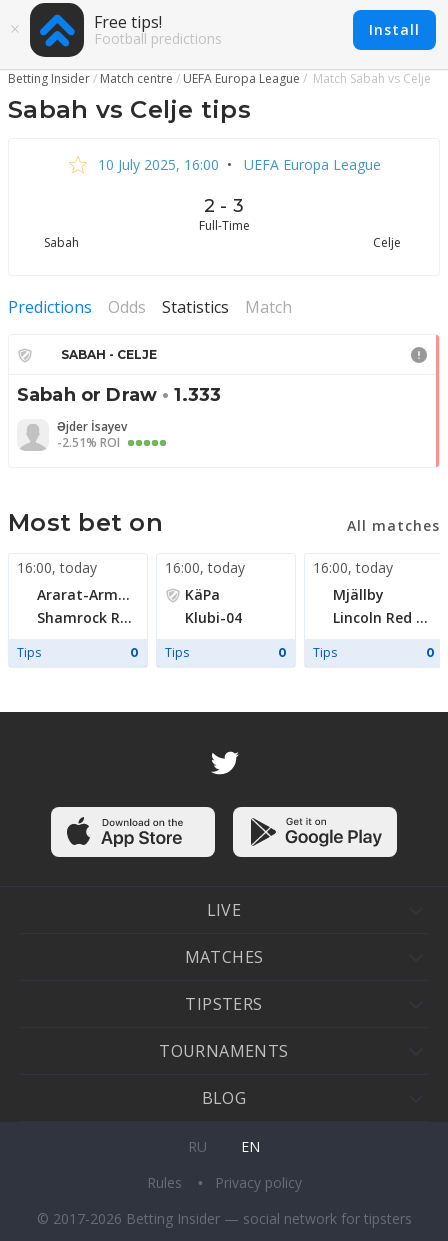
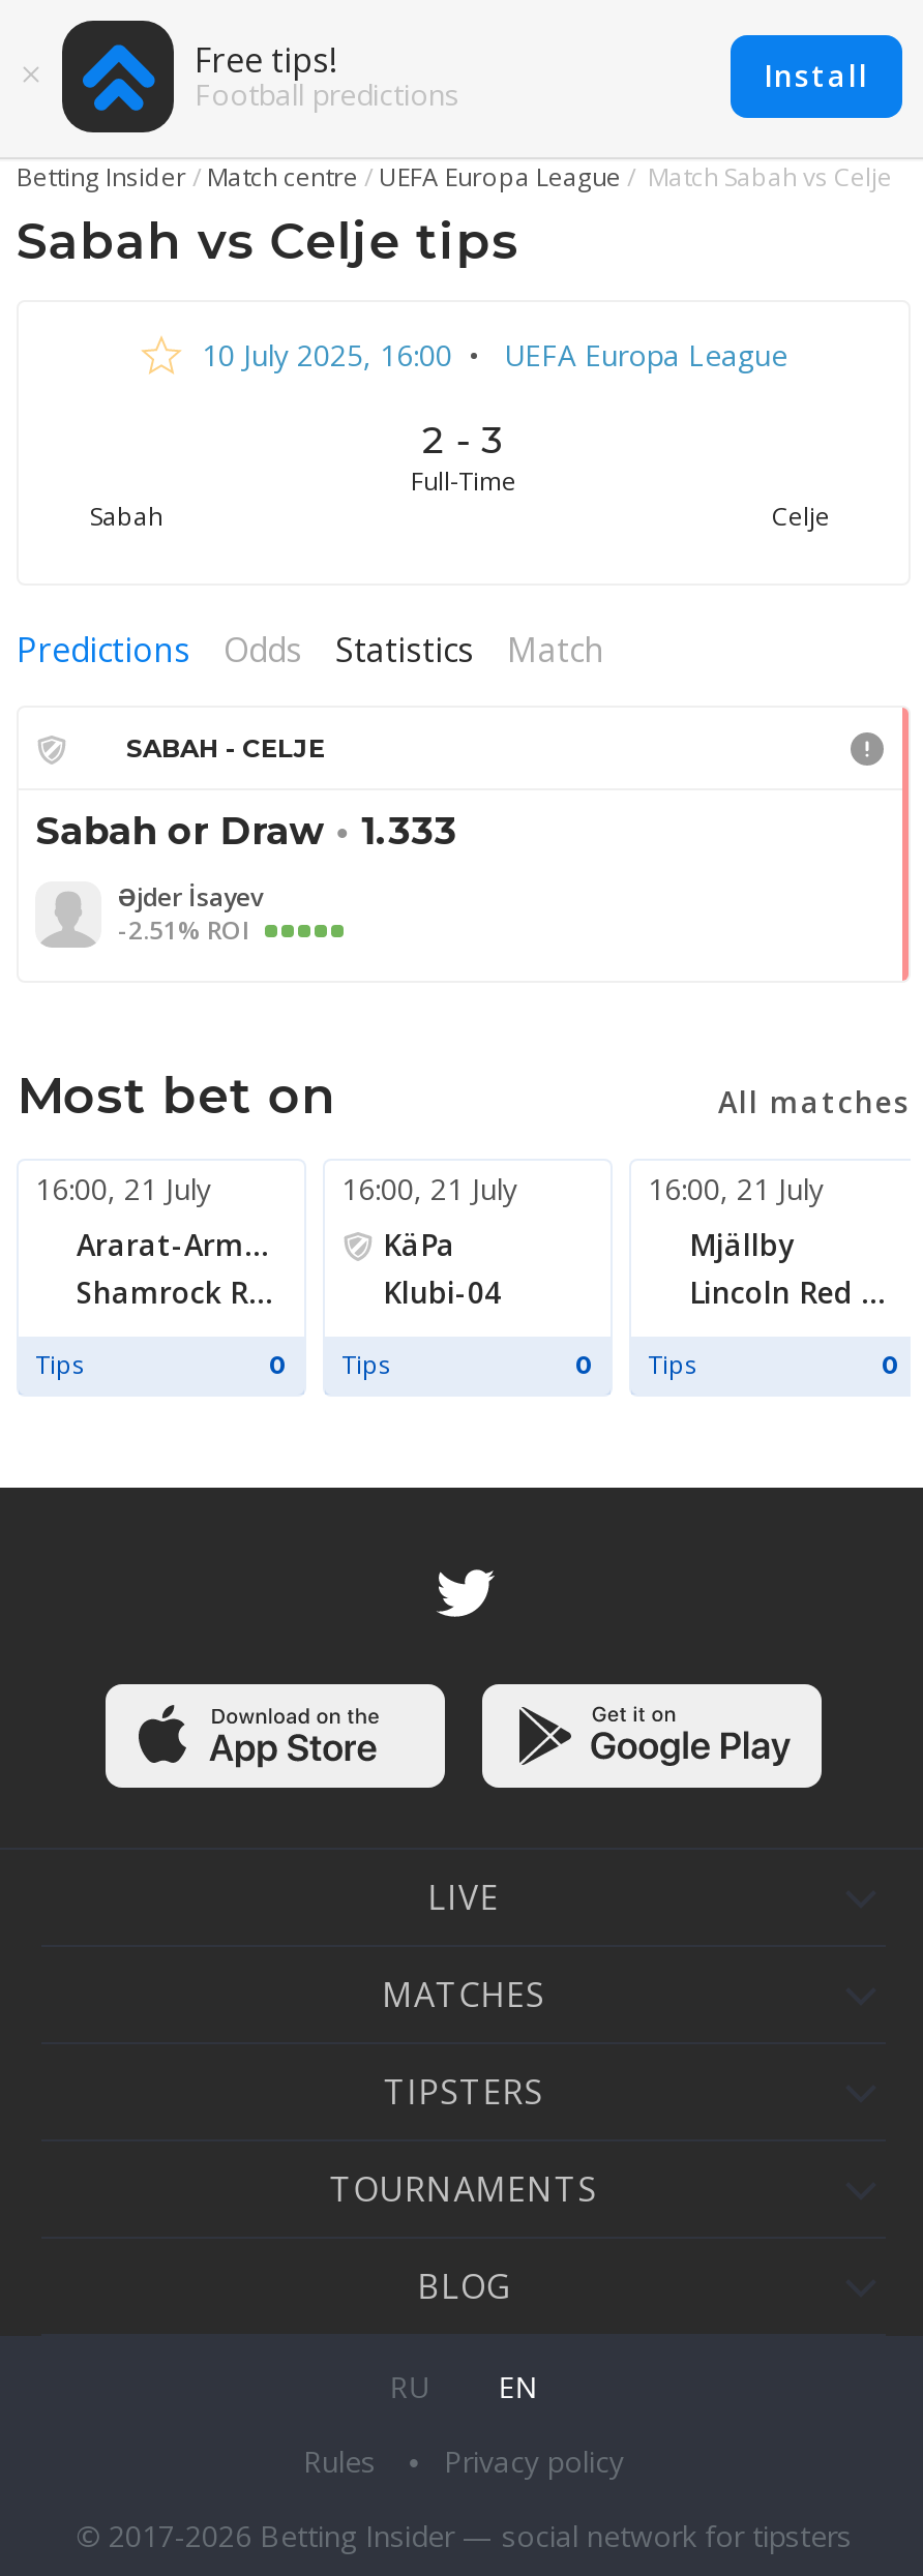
- 16:00, today
+ 16:00, 21 July

- 16:00, today
+ 16:00, 21 July

- 16:00, today
+ 16:00, 21 July
